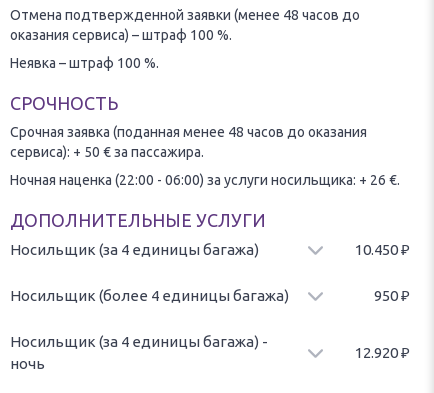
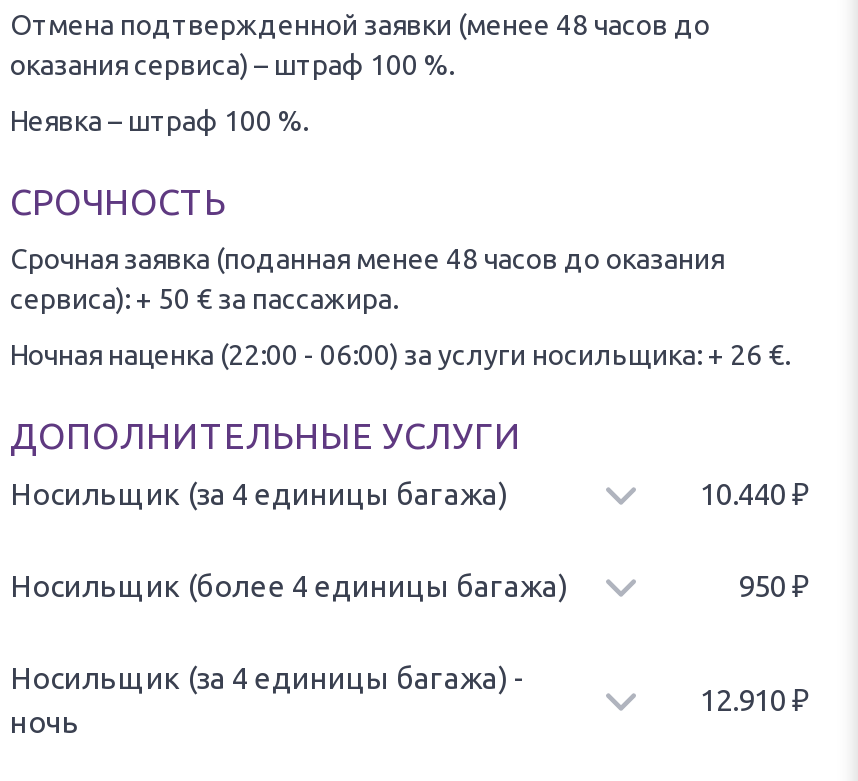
- 10.450 ₽
+ 10.440 ₽

- 12.920 ₽
+ 12.910 ₽
